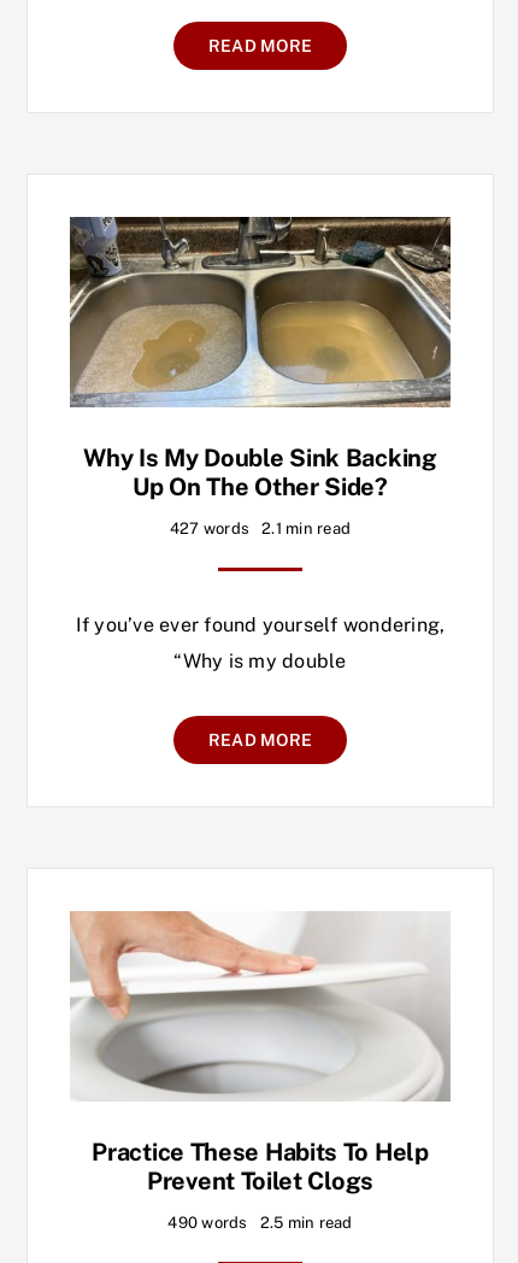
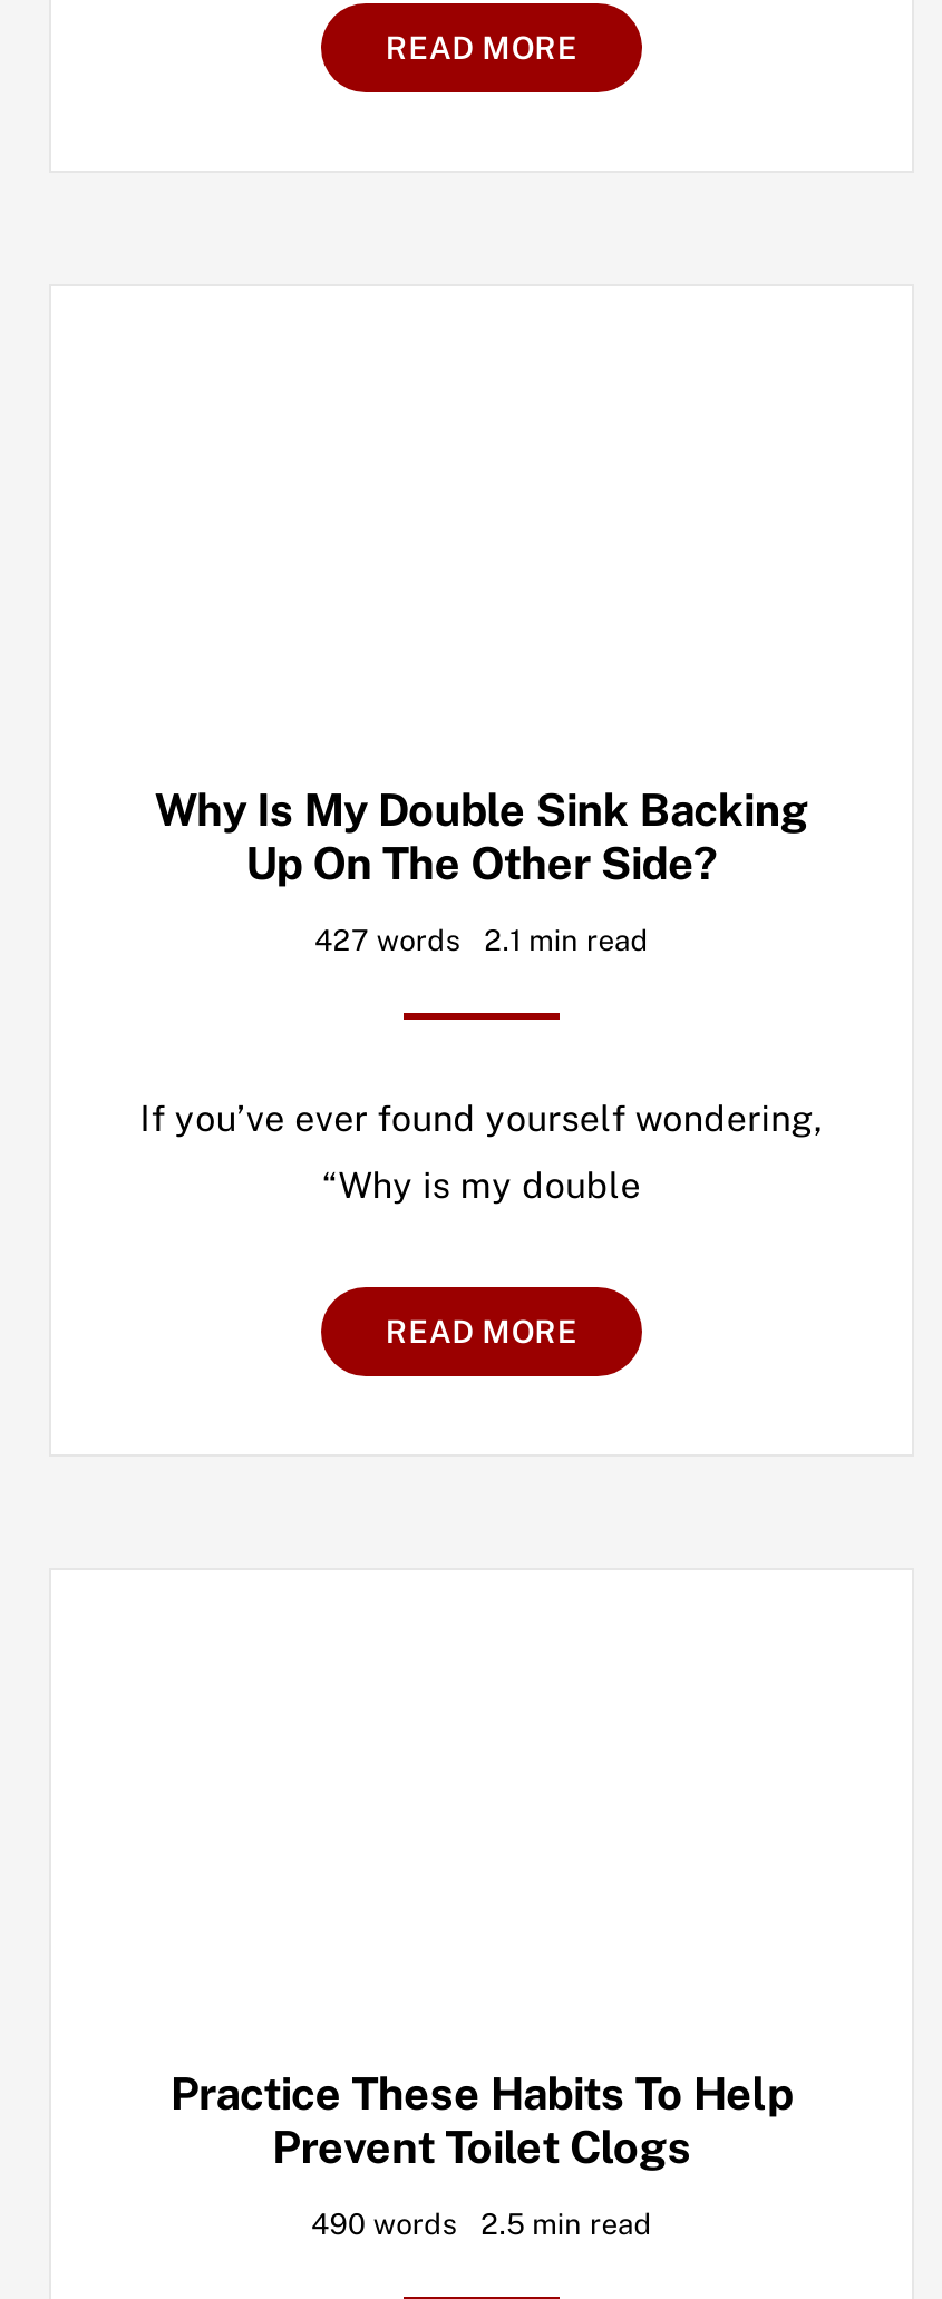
- [image]

- [image]
